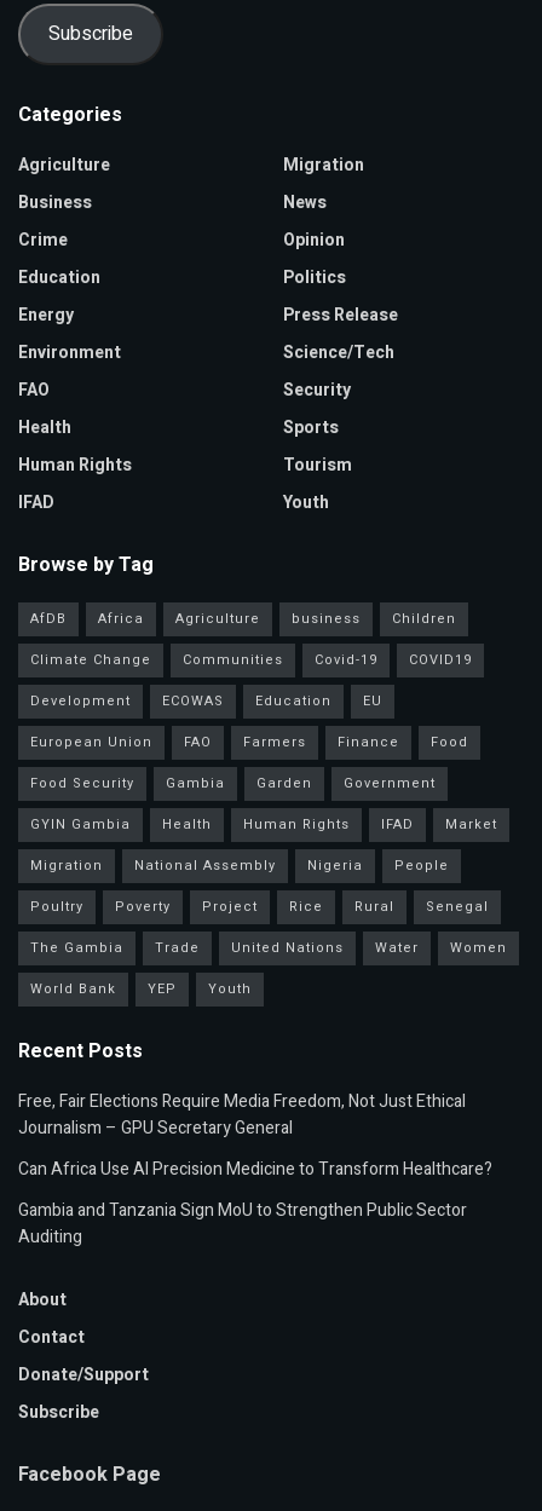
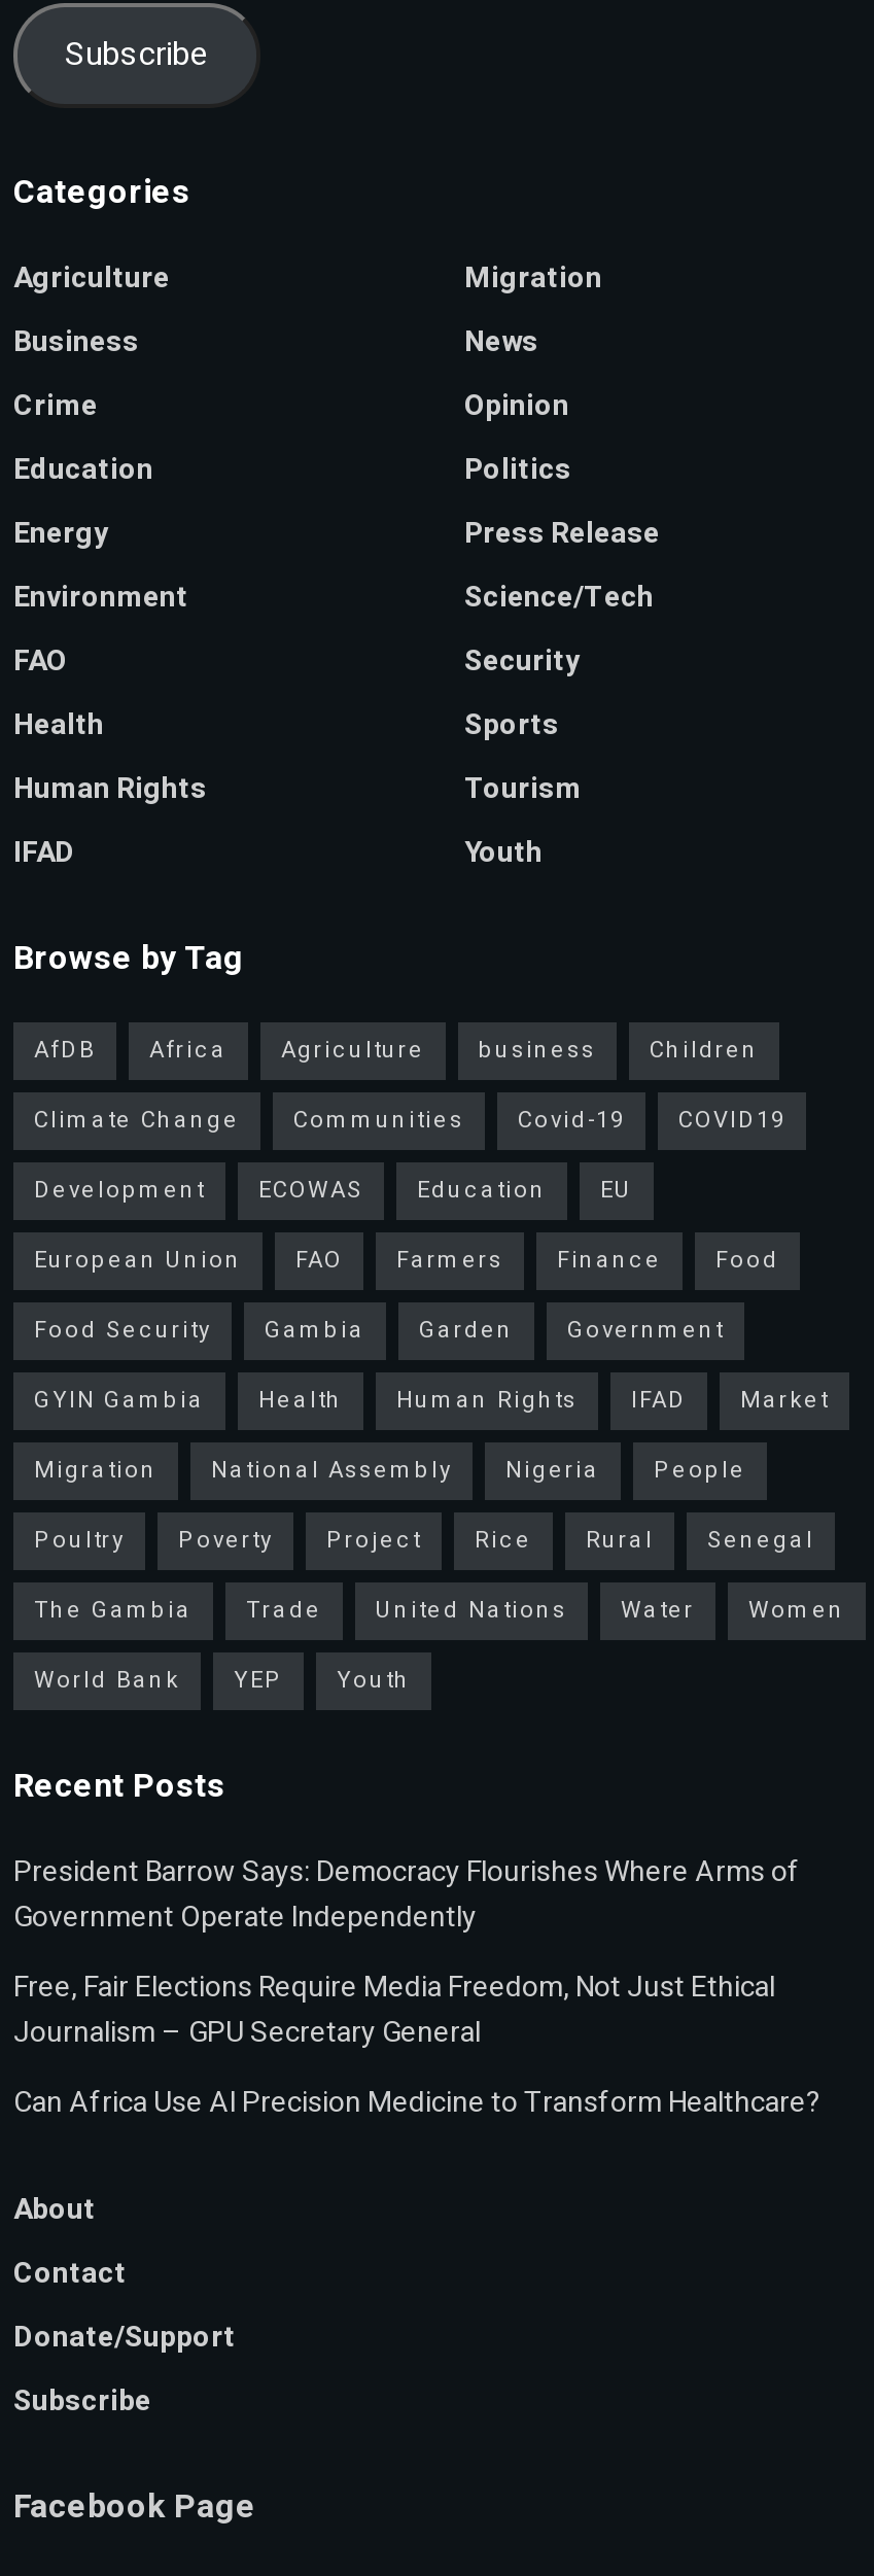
+ President Barrow Says: Democracy Flourishes Where Arms of
+ Government Operate Independently

moved down: Free, Fair Elections Require Media Freedom, Not Just Ethical | Journalism – GPU Secretary General | Can Africa Use AI Precision Medicine to Transform Healthcare?

- Gambia and Tanzania Sign MoU to Strengthen Public Sector
- Auditing
